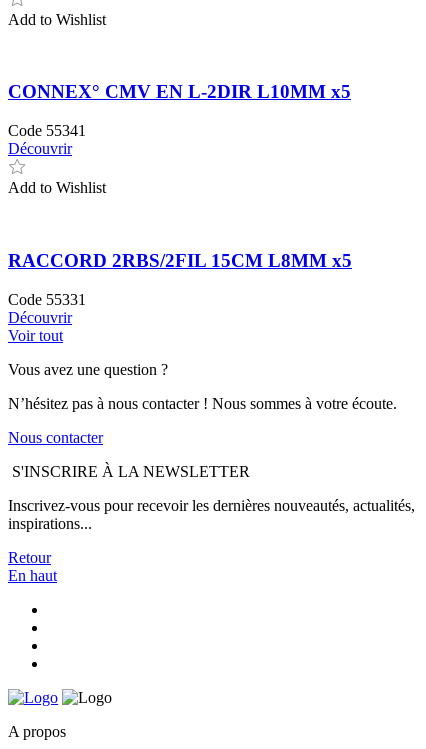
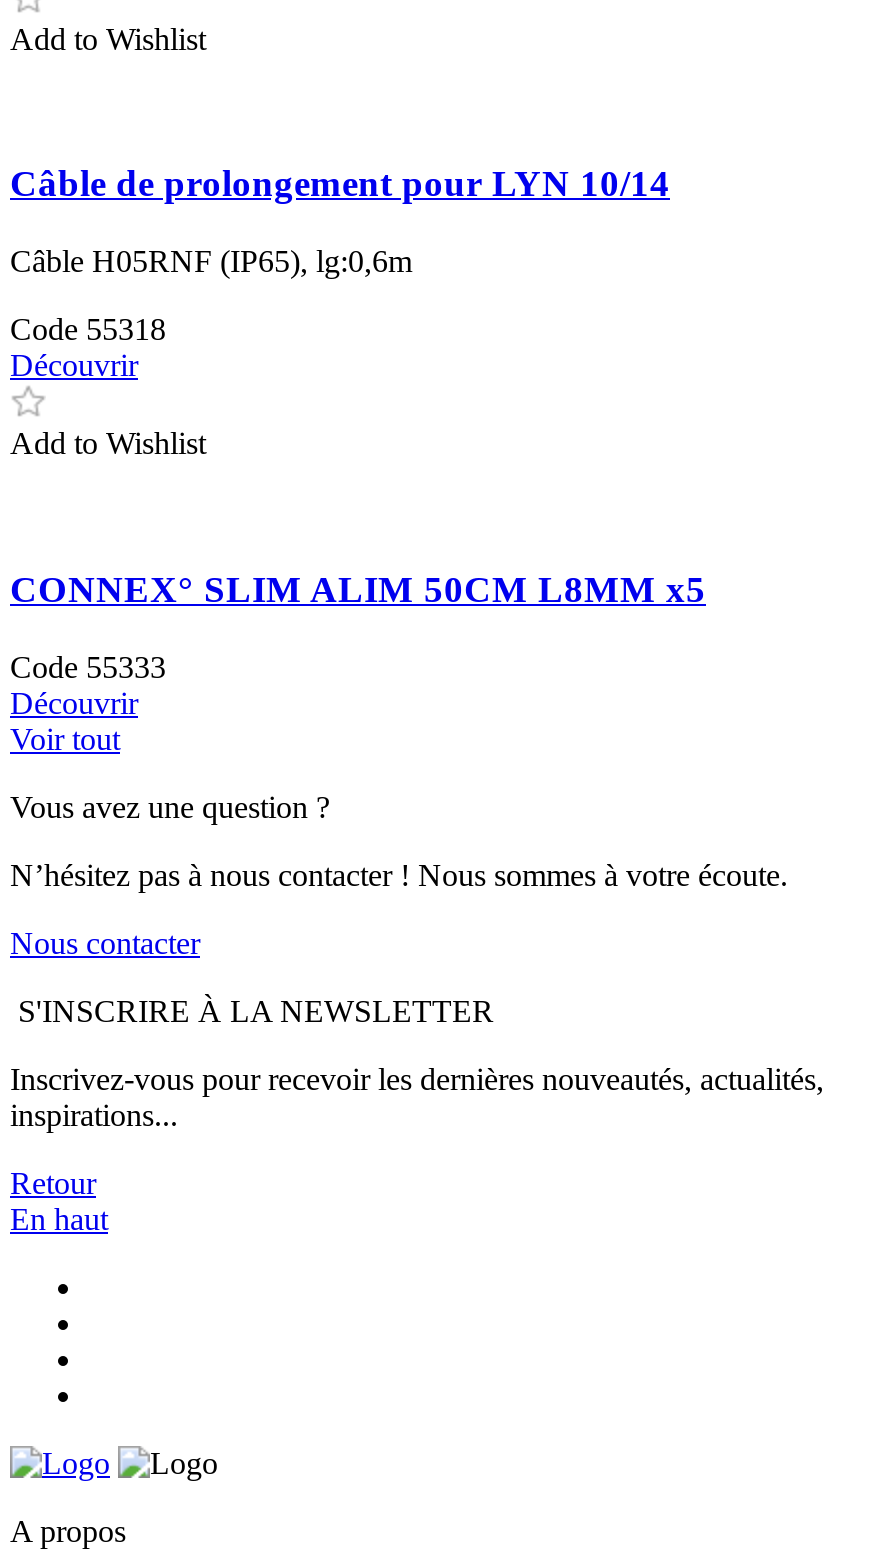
- CONNEX° CMV EN L-2DIR L10MM x5
- Code 55341
+ Câble de prolongement pour LYN 10/14
+ Câble H05RNF (IP65), lg:0,6m
+ Code 55318

- RACCORD 2RBS/2FIL 15CM L8MM x5
+ CONNEX° SLIM ALIM 50CM L8MM x5

- Code 55331
+ Code 55333
